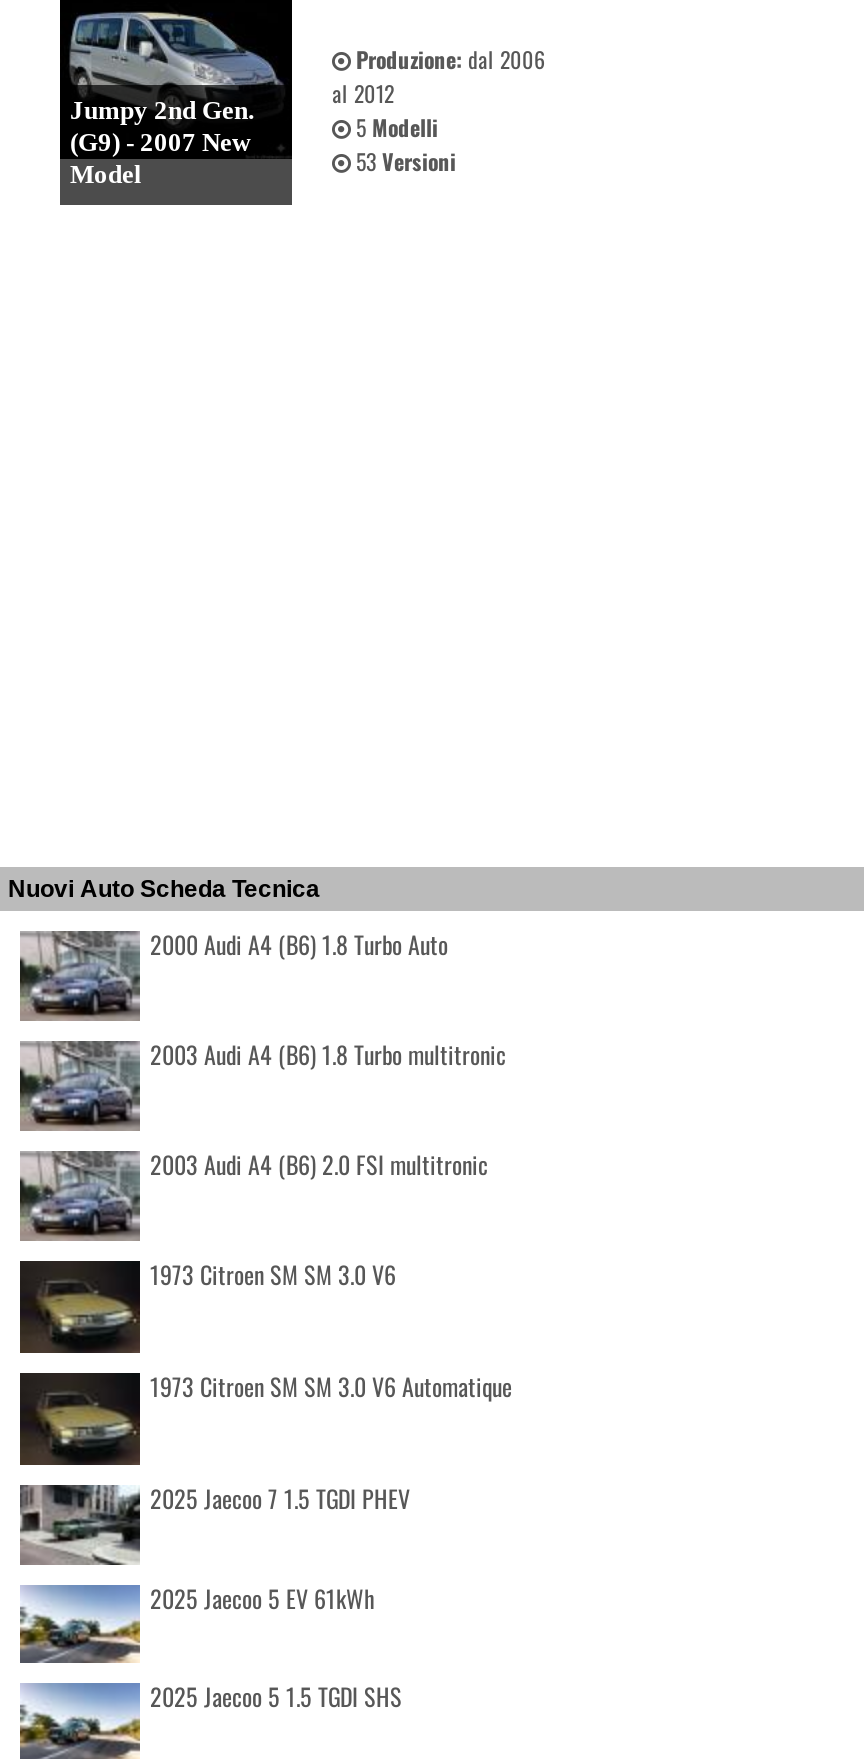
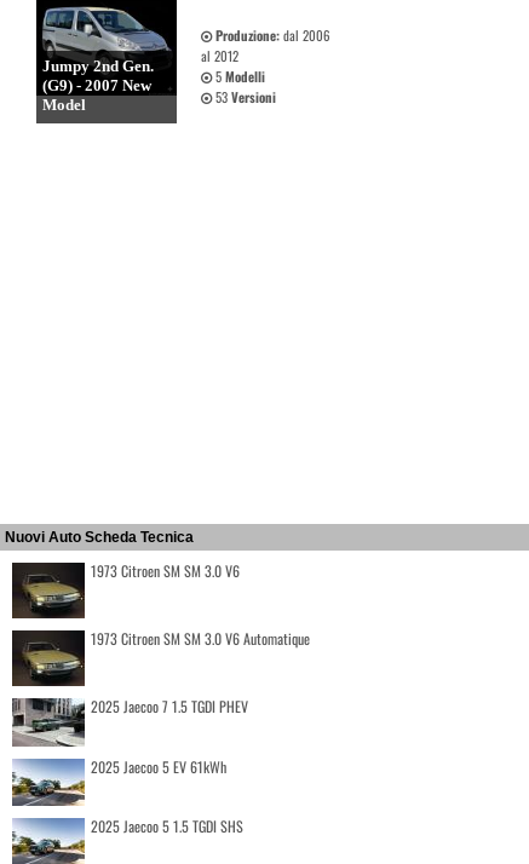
- [image]
- 2000 Audi A4 (B6) 1.8 Turbo Auto
- 2003 Audi A4 (B6) 1.8 Turbo multitronic
- 2003 Audi A4 (B6) 2.0 FSI multitronic

- [image]

- [image]
